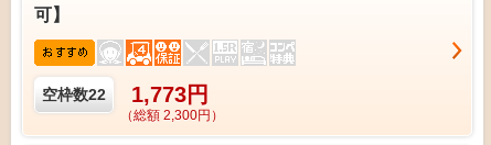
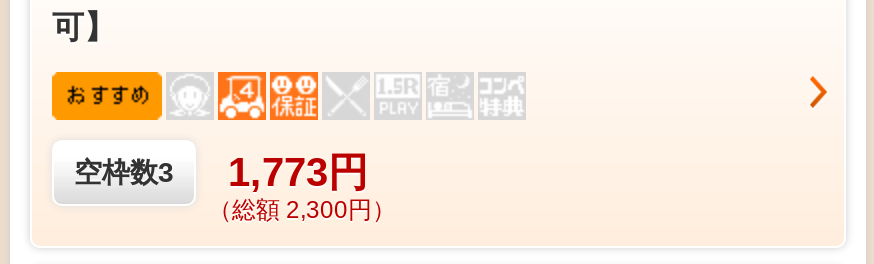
- 空枠数22 1,773円
+ 空枠数3 1,773円
